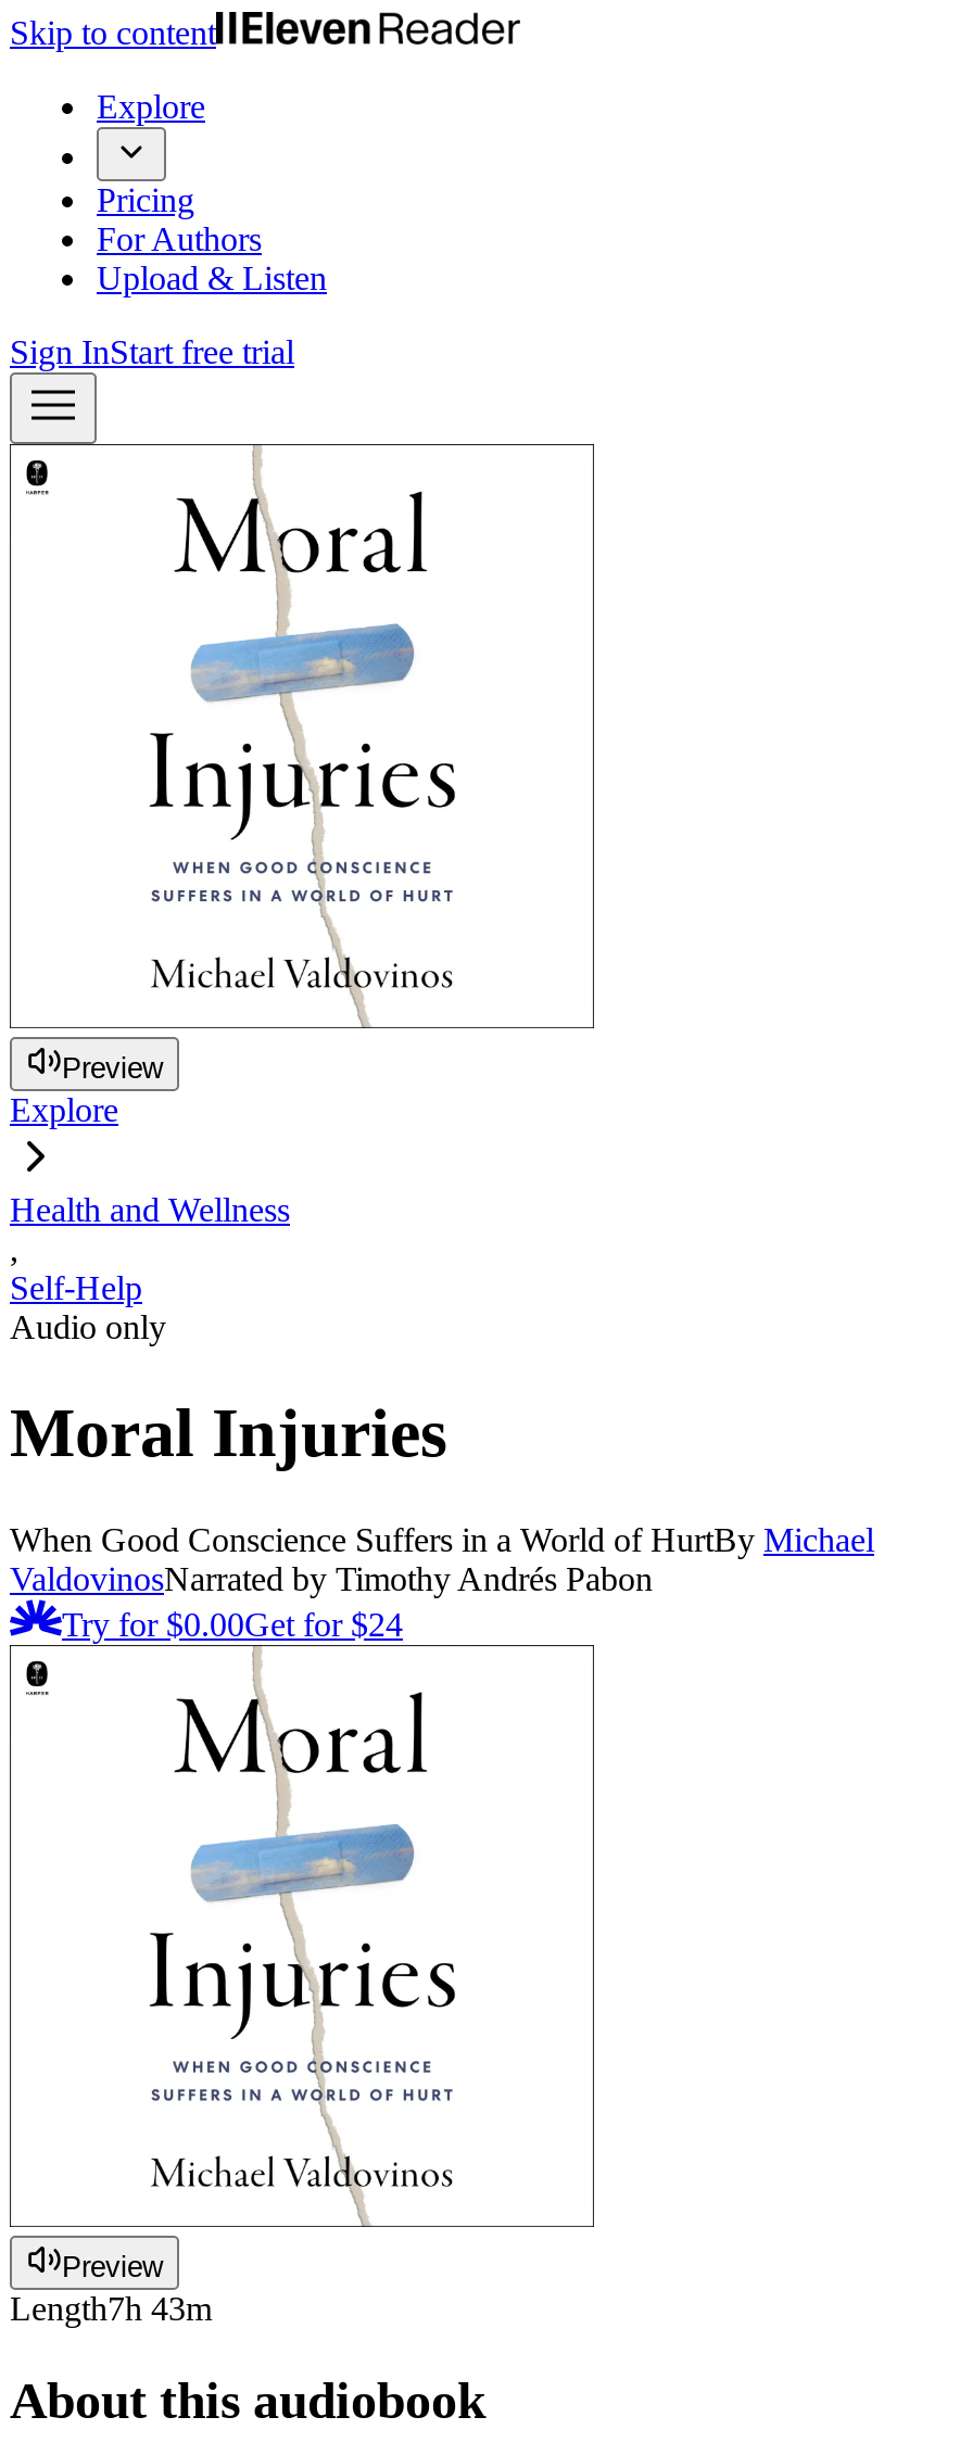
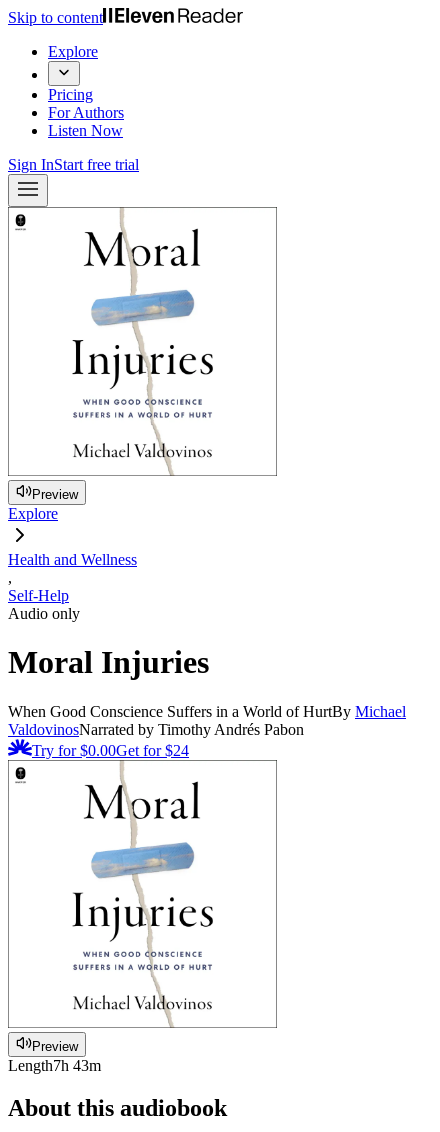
- Upload & Listen
+ Listen Now
